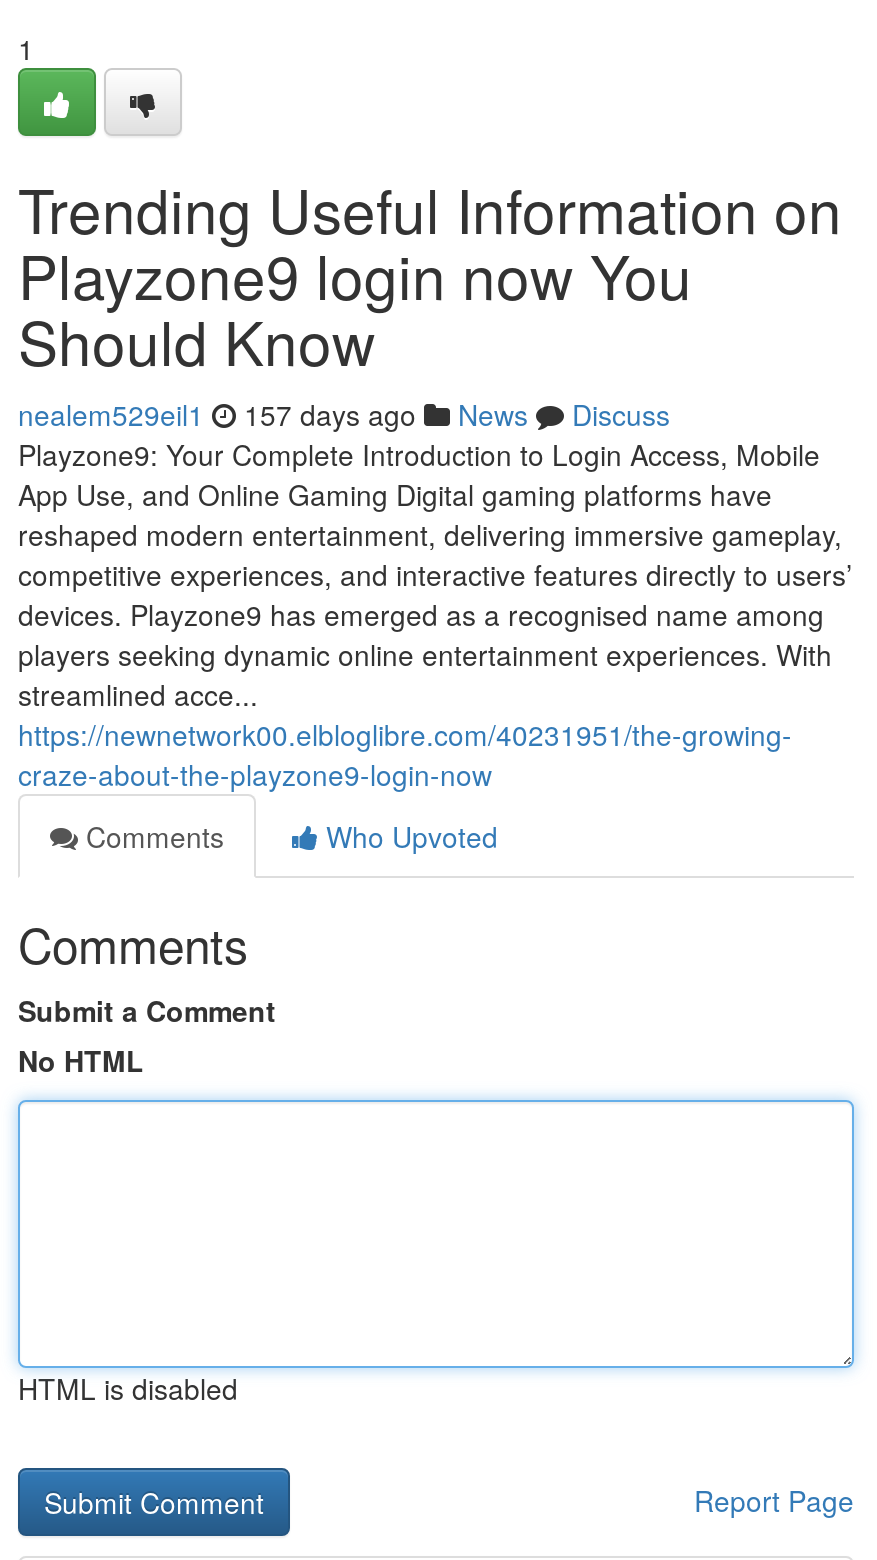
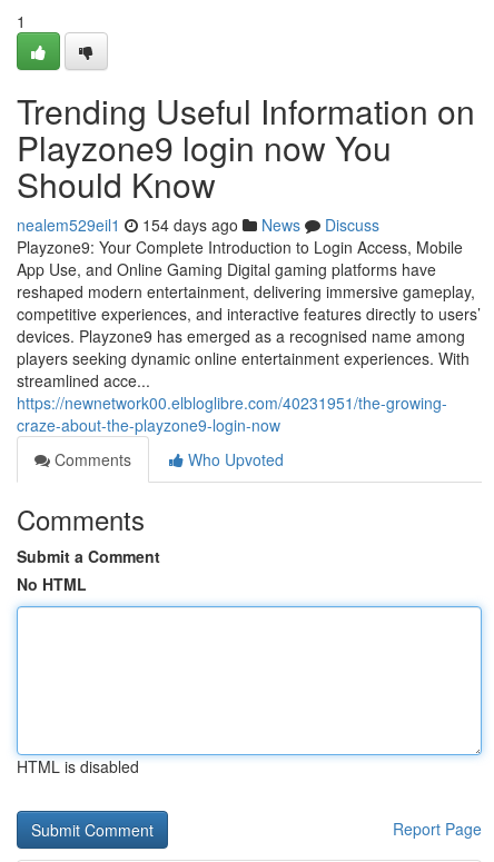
- nealem529eil1 157 days ago News Discuss
+ nealem529eil1 154 days ago News Discuss
